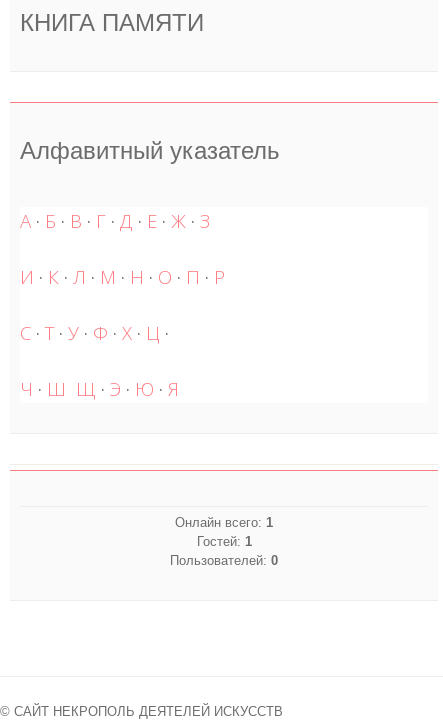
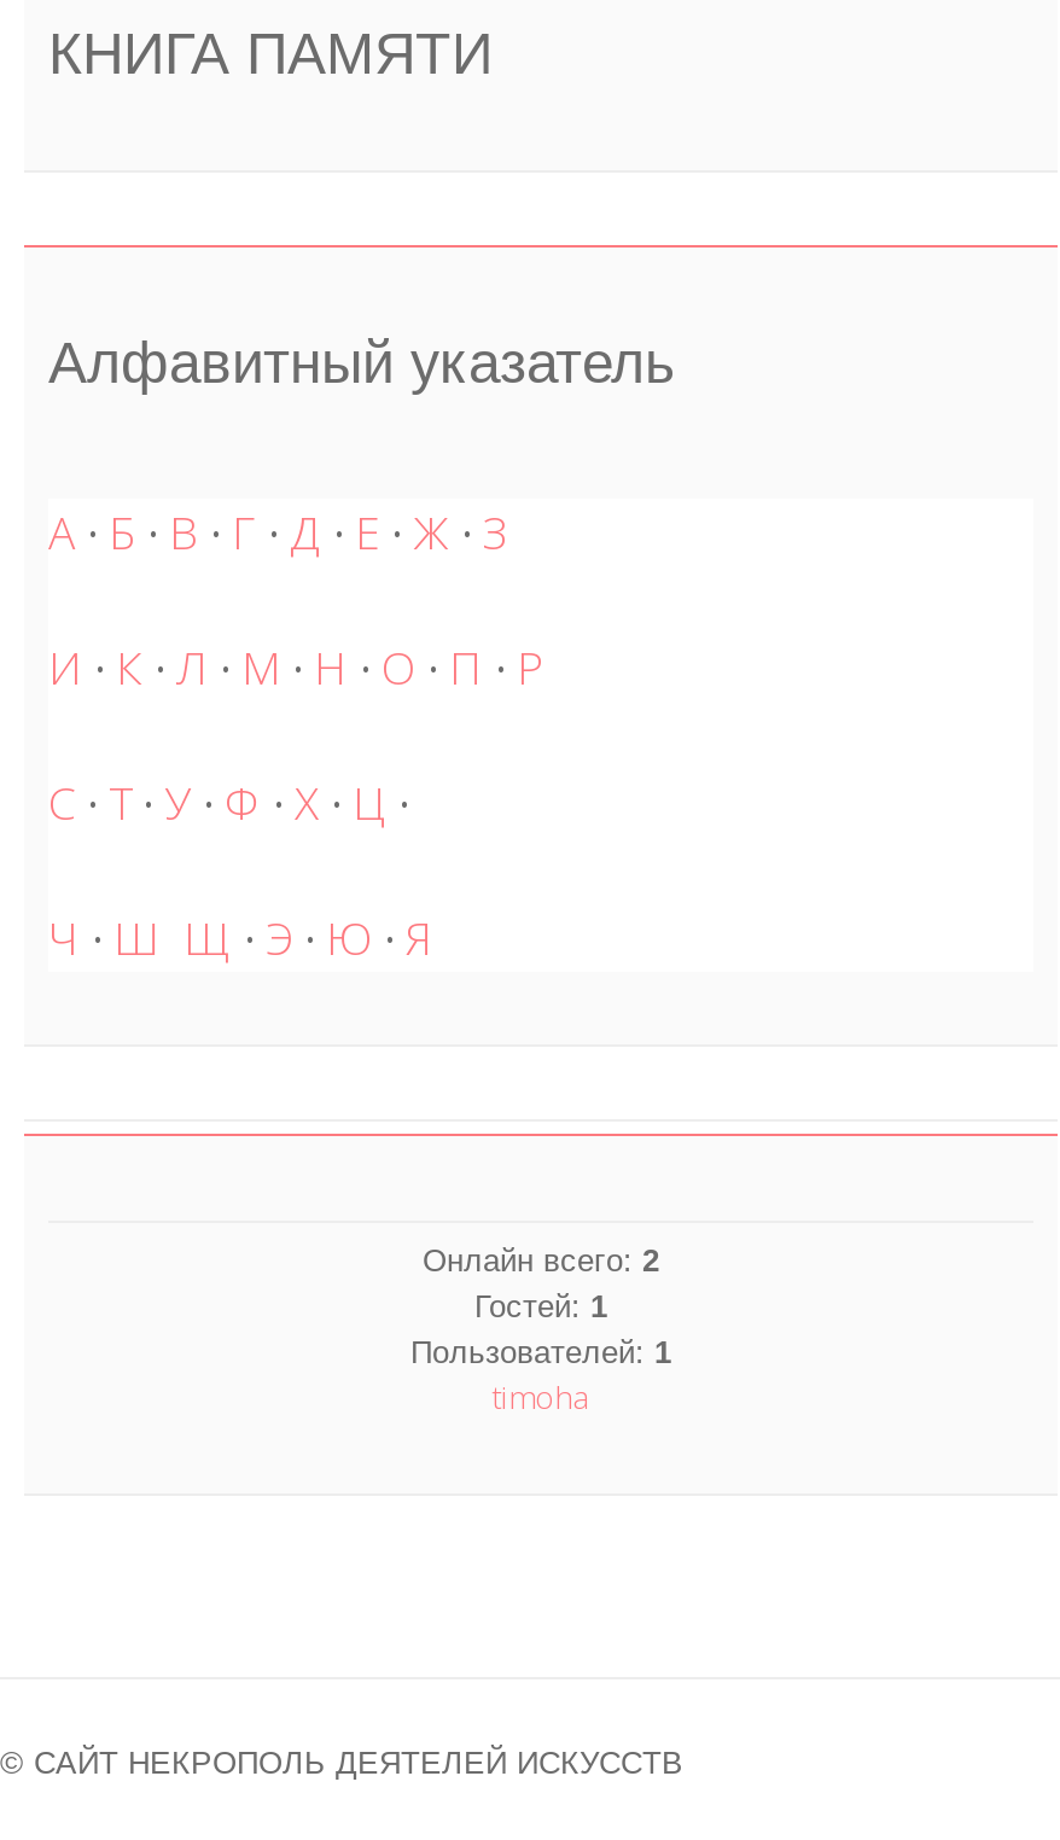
- Онлайн всего: 1
+ Онлайн всего: 2

- Пользователей: 0
+ Пользователей: 1
+ timoha
